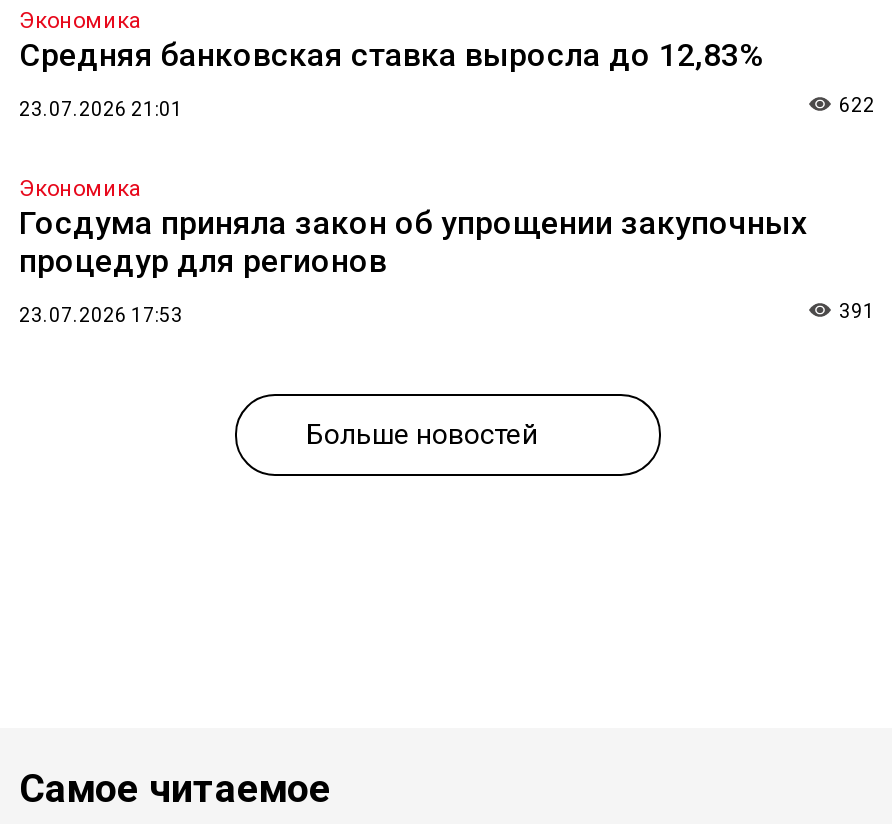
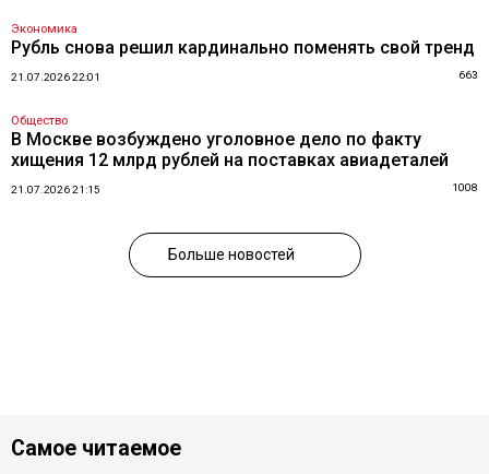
- Средняя банковская ставка выросла до 12,83%
+ Рубль снова решил кардинально поменять свой тренд

- 23.07.2026 21:01
- 622
+ 21.07.2026 22:01
+ 663

- Экономика
- Госдума приняла закон об упрощении закупочных
- процедур для регионов
+ Общество
+ В Москве возбуждено уголовное дело по факту
+ хищения 12 млрд рублей на поставках авиадеталей

- 23.07.2026 17:53
- 391
+ 21.07.2026 21:15
+ 1008
